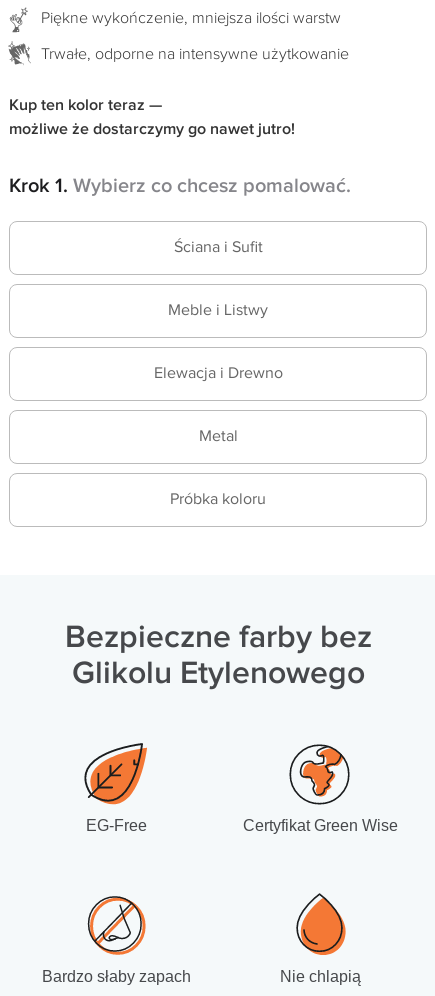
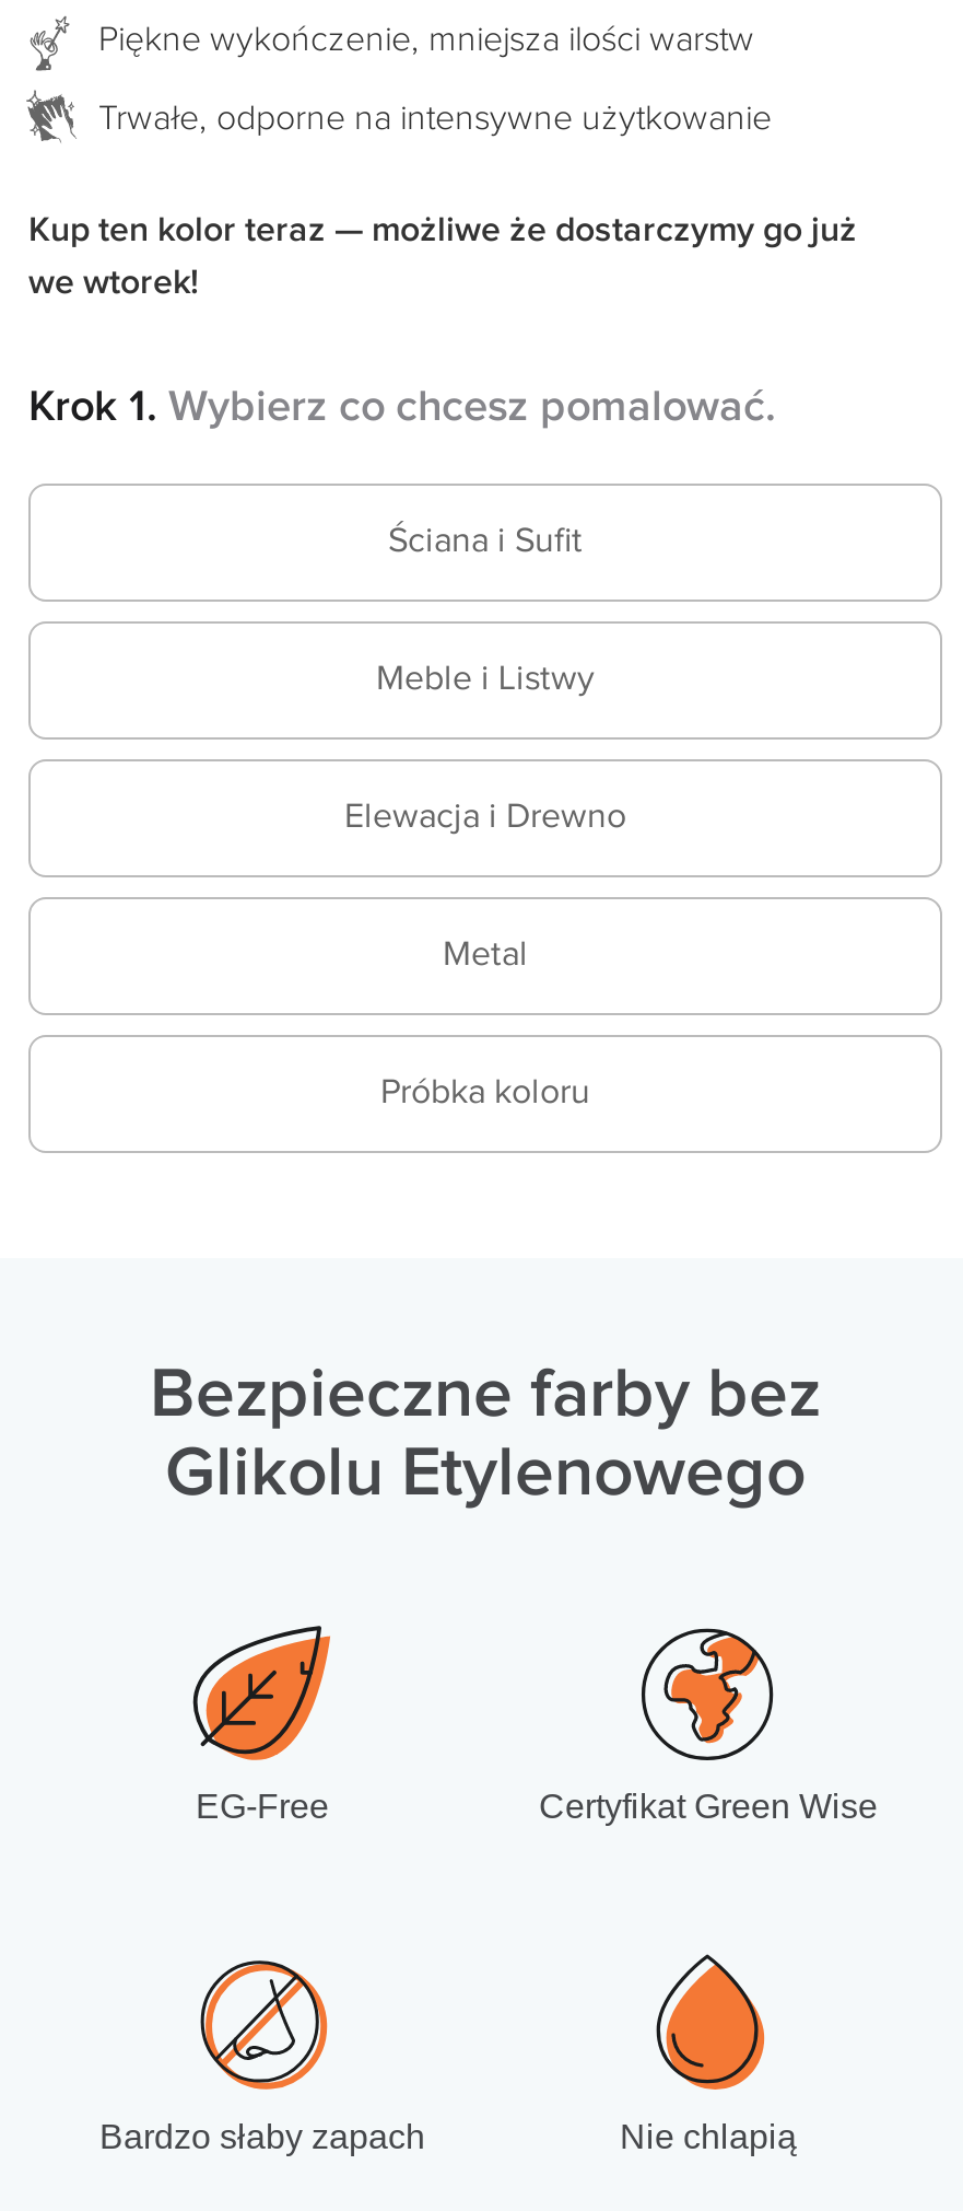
- Kup ten kolor teraz —
- możliwe że dostarczymy go nawet jutro!
+ Kup ten kolor teraz — możliwe że dostarczymy go już
+ we wtorek!
